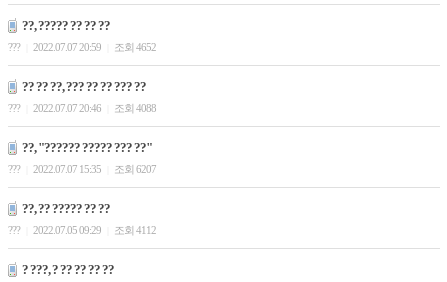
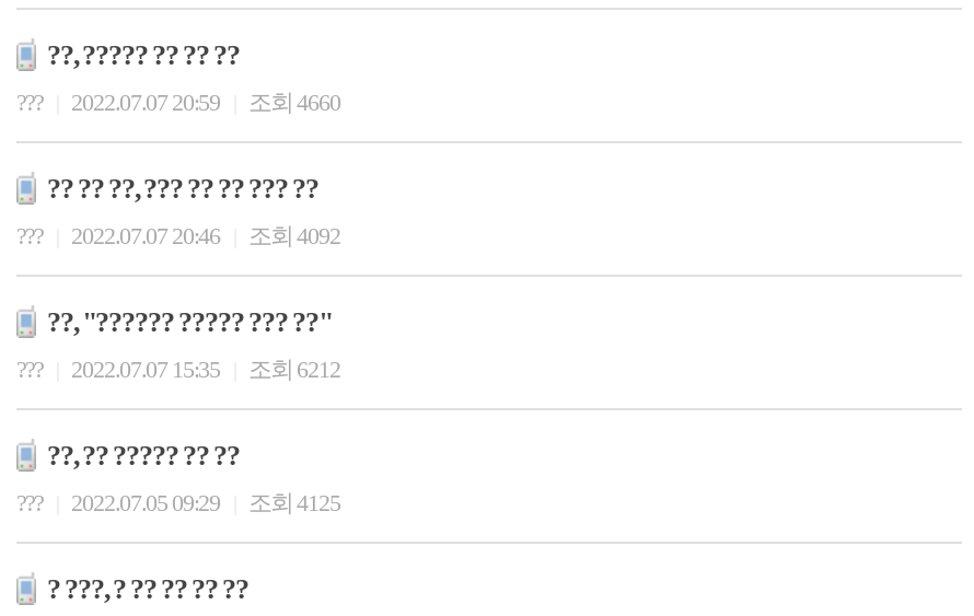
- 조회 4652
+ 조회 4660

- 조회 4088
+ 조회 4092

- 조회 6207
+ 조회 6212

- 조회 4112
+ 조회 4125
